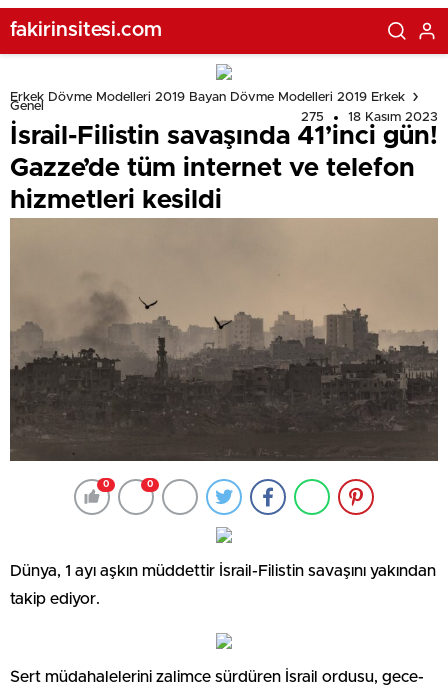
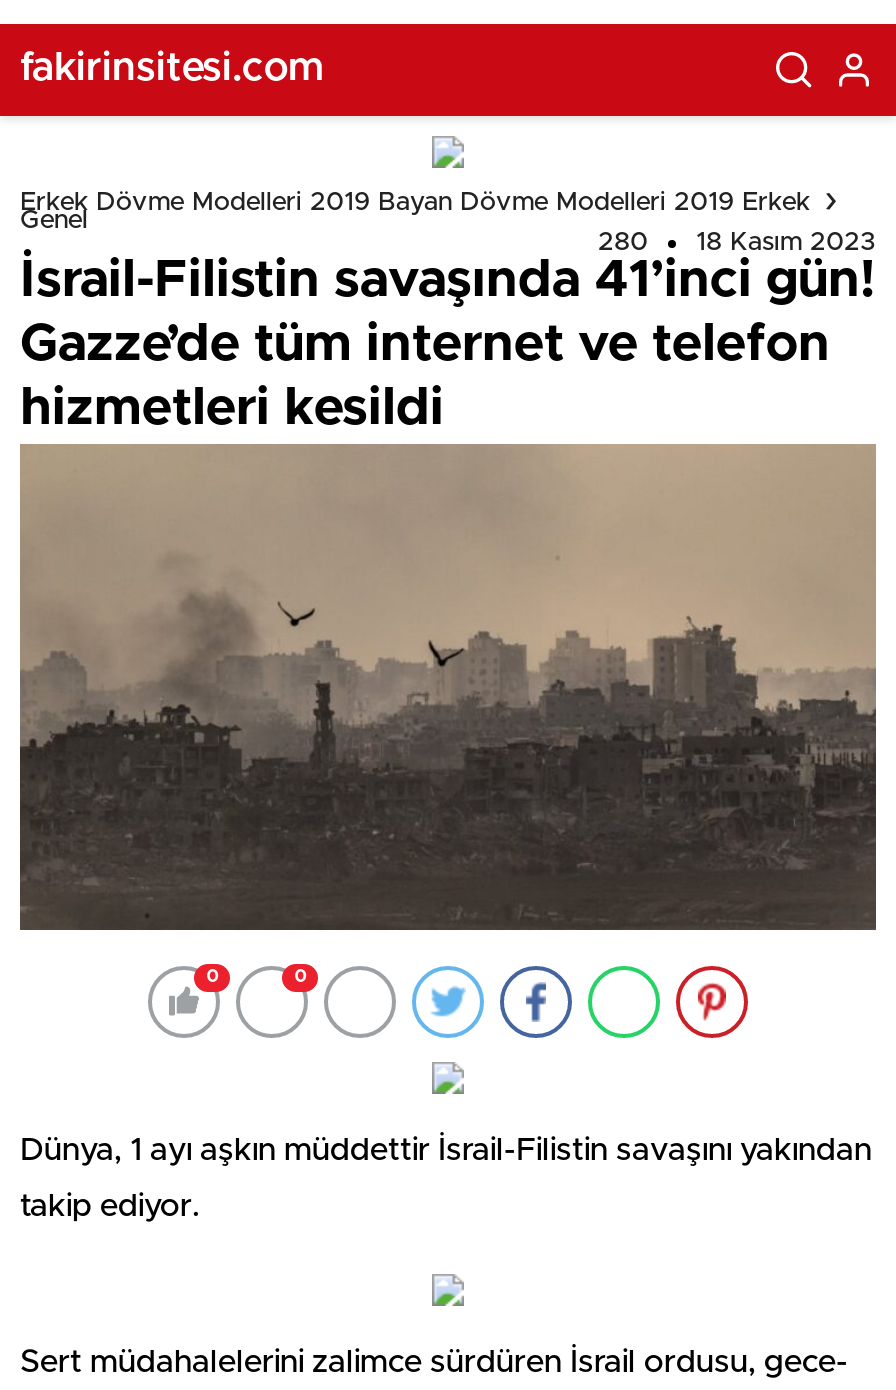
- 275 18 Kasım 2023
+ 280 18 Kasım 2023
